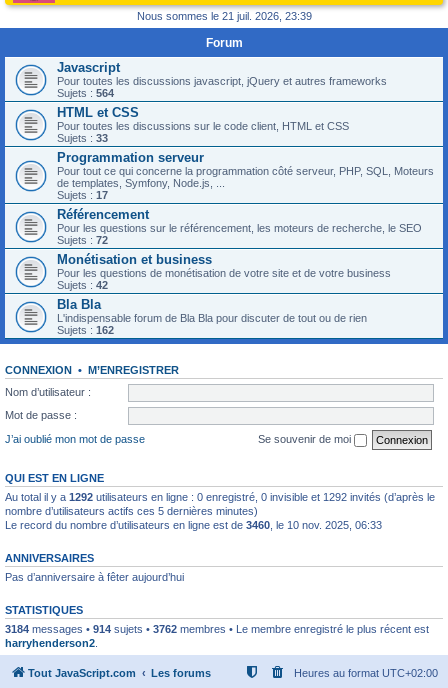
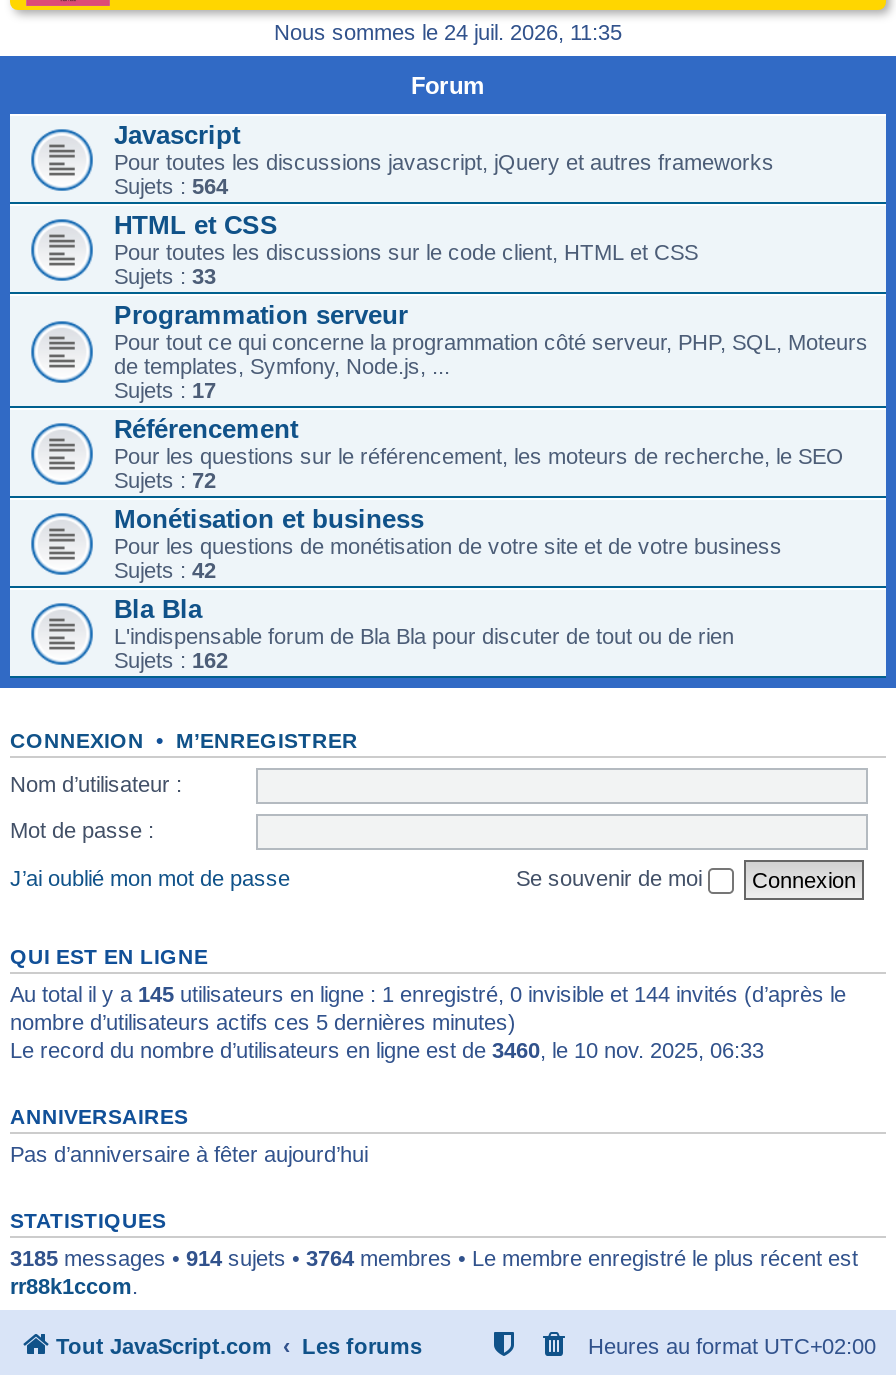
- Nous sommes le 21 juil. 2026, 23:39
+ Nous sommes le 24 juil. 2026, 11:35

- Au total il y a 1292 utilisateurs en ligne : 0 enregistré, 0 invisible et 1292 invités (d’après le
+ Au total il y a 145 utilisateurs en ligne : 1 enregistré, 0 invisible et 144 invités (d’après le

- 3184 messages • 914 sujets • 3762 membres • Le membre enregistré le plus récent est
- harryhenderson2.
+ 3185 messages • 914 sujets • 3764 membres • Le membre enregistré le plus récent est
+ rr88k1ccom.
